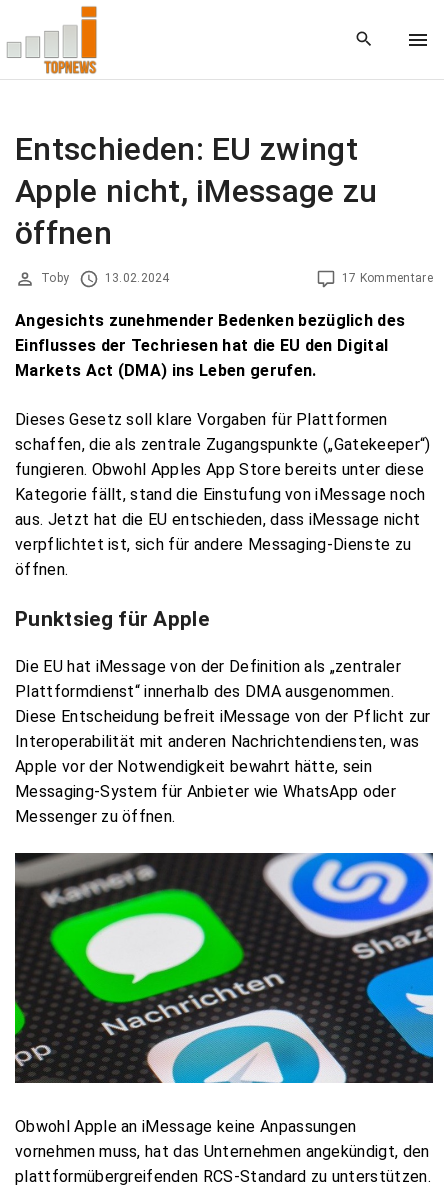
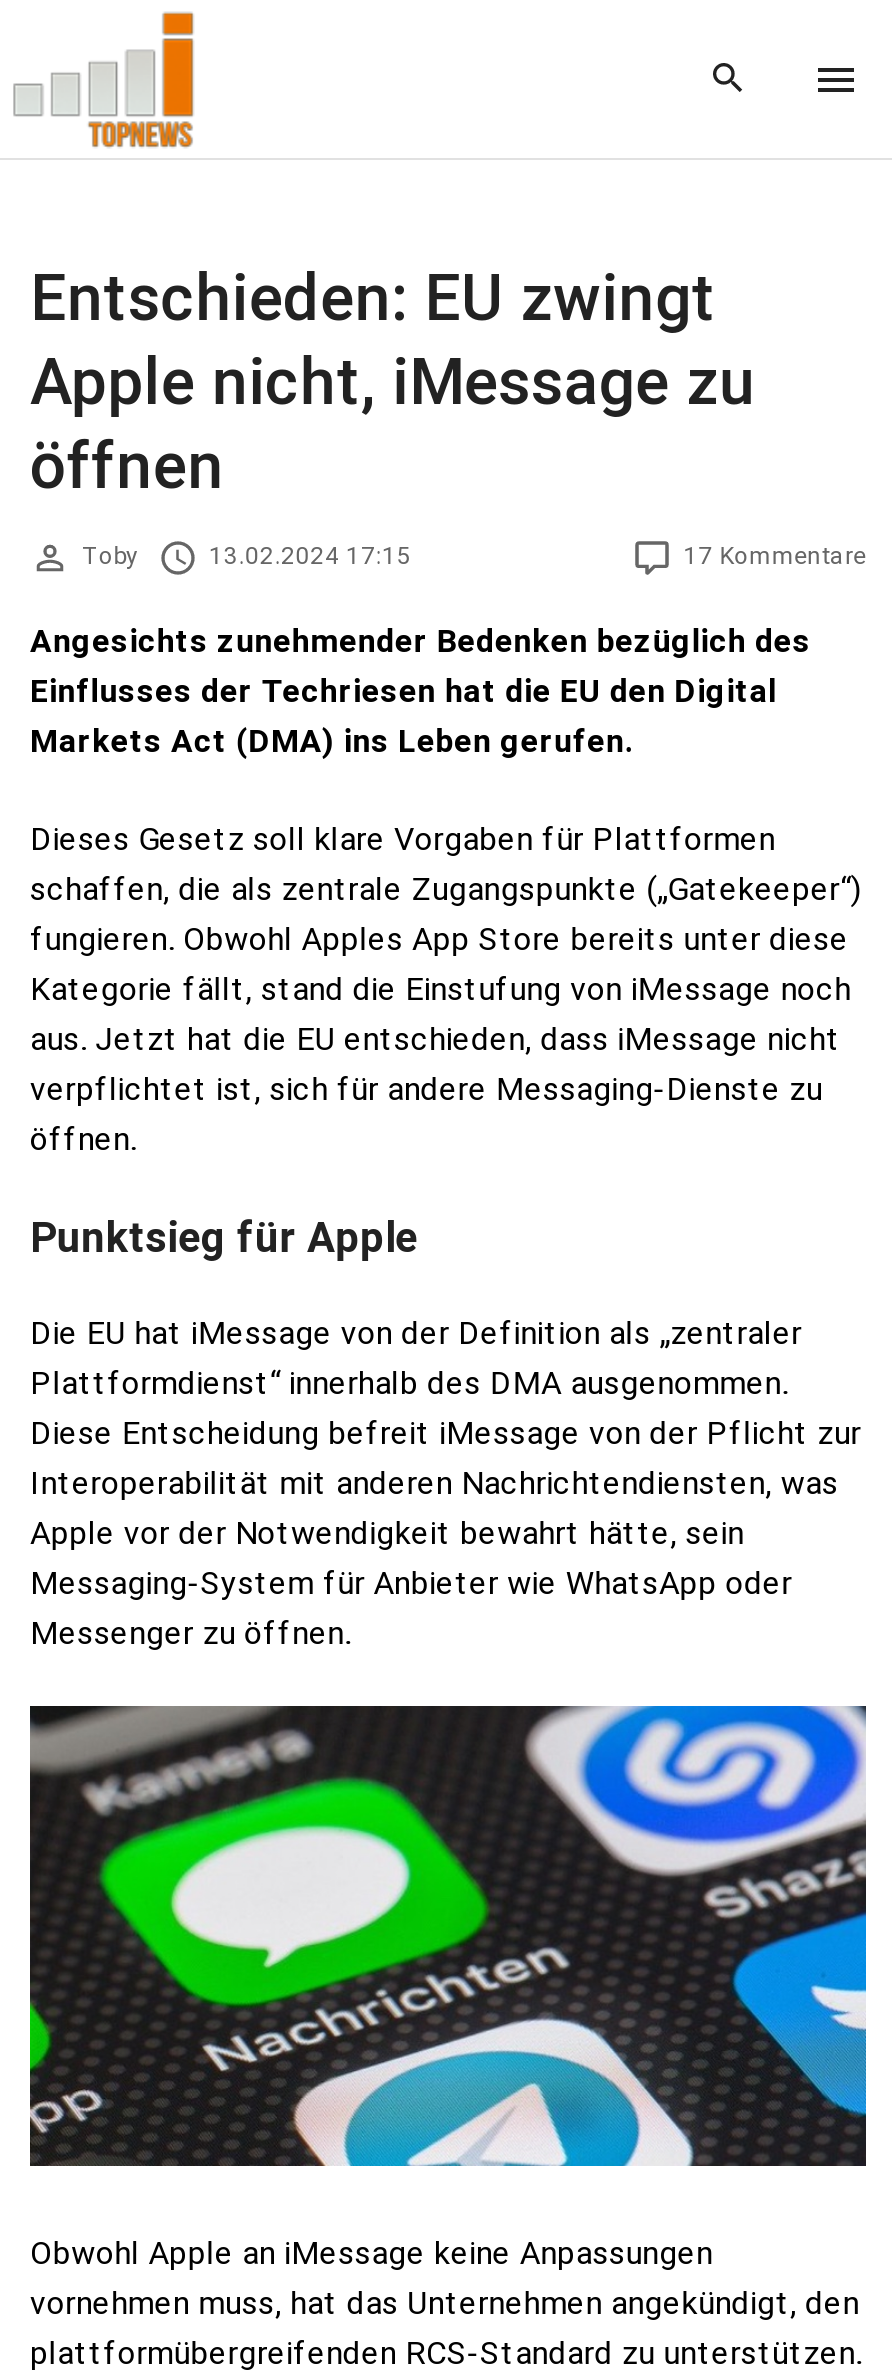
- 13.02.2024
+ 13.02.2024 17:15
